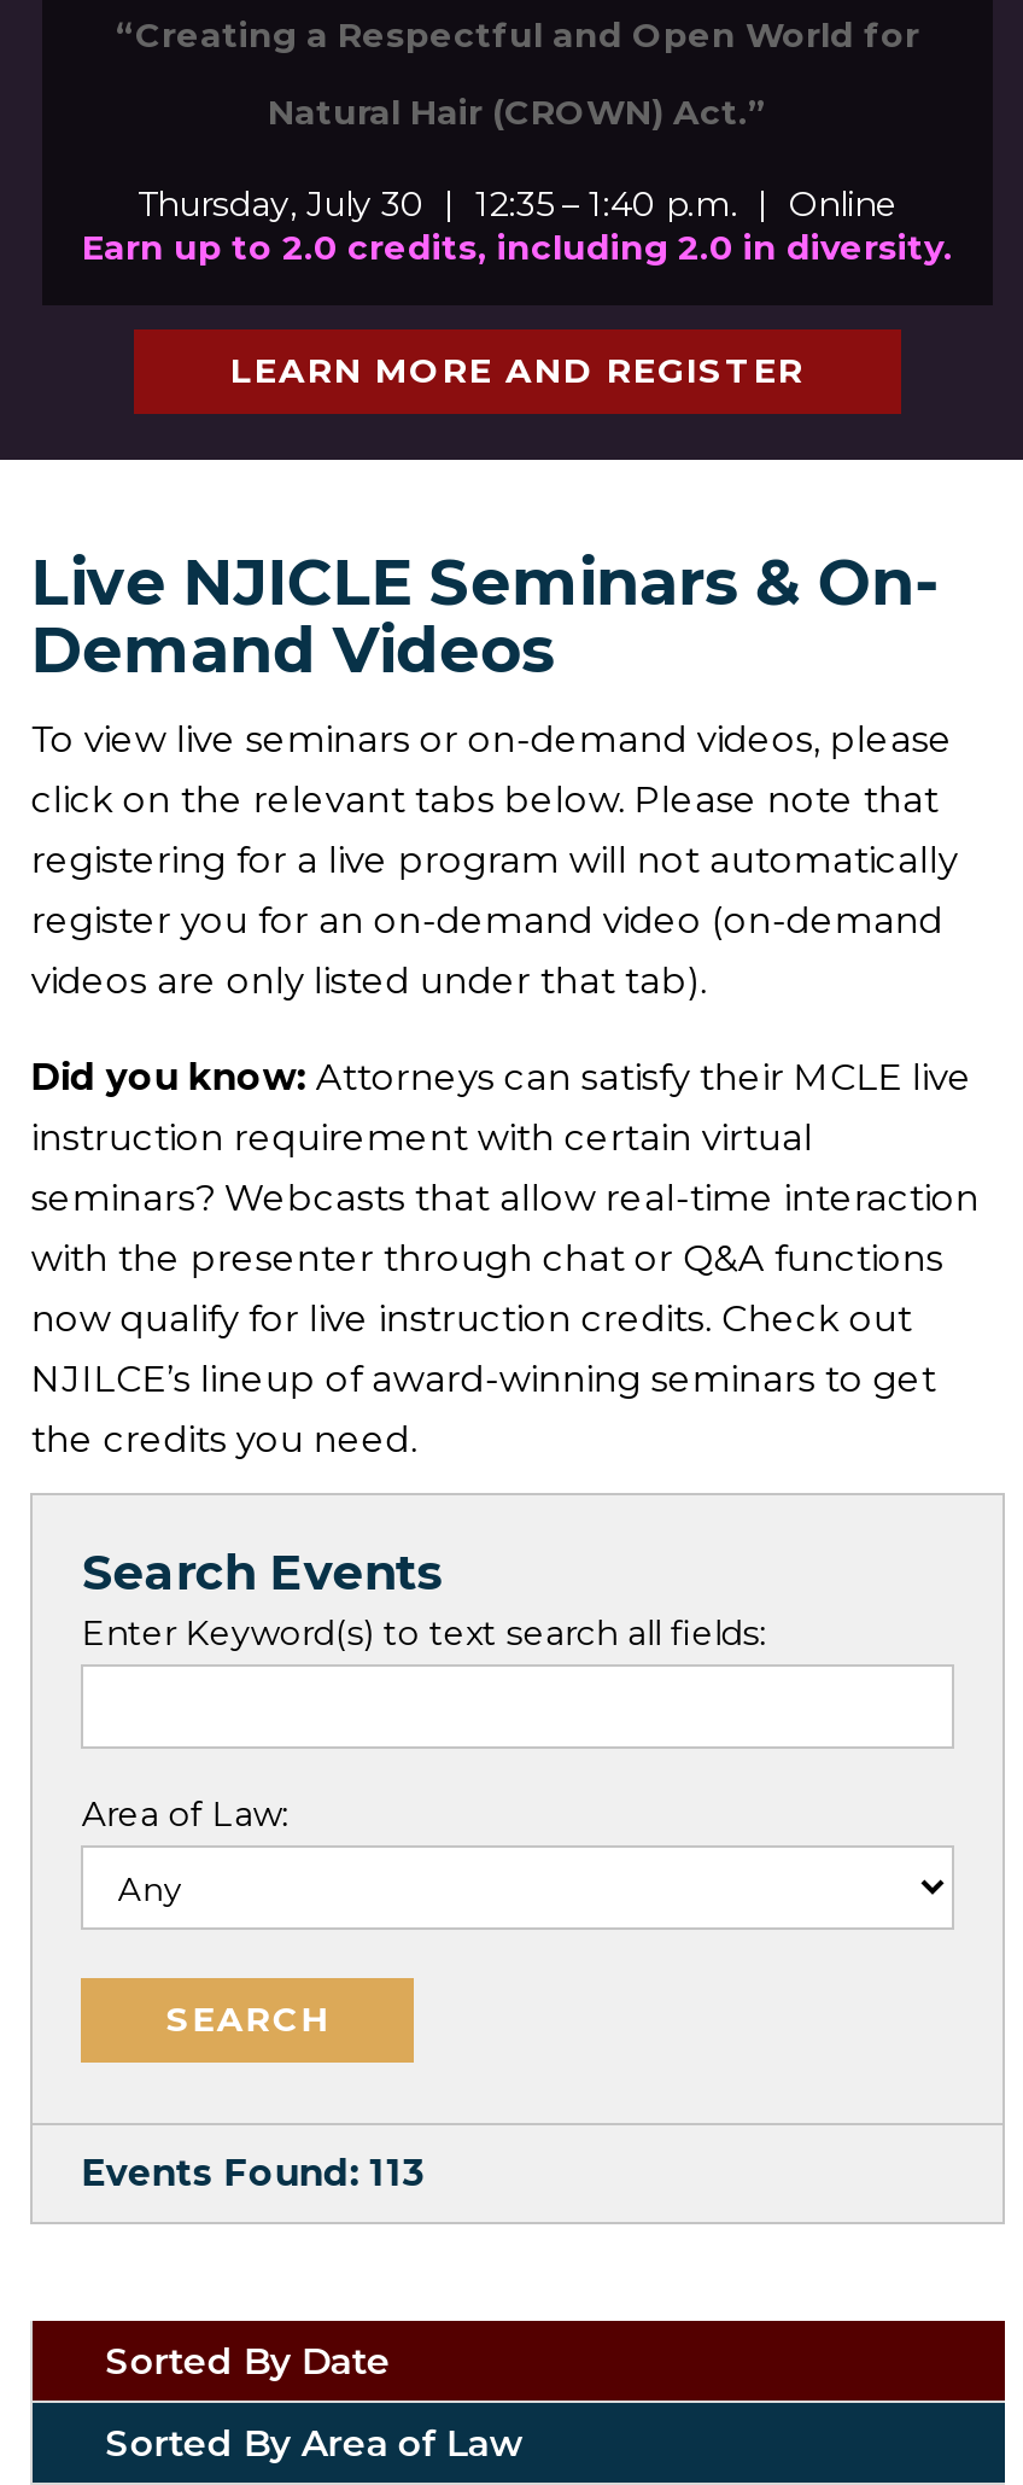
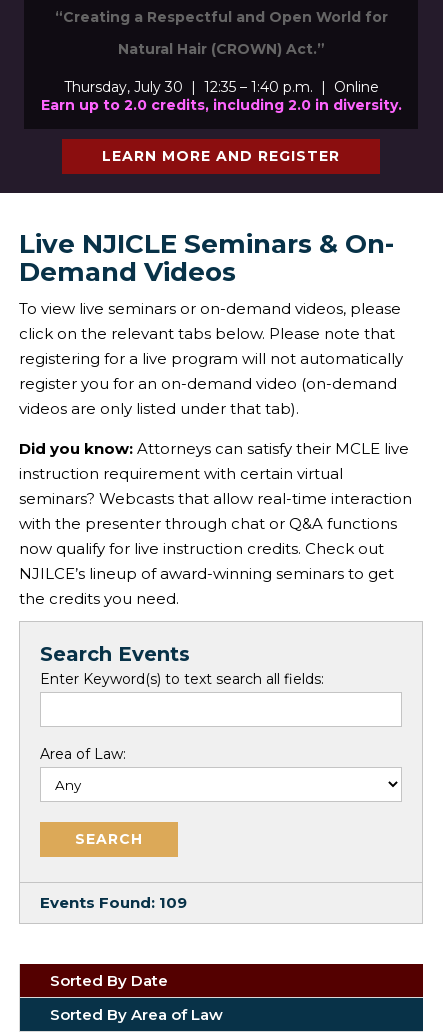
- Events Found: 113
+ Events Found: 109
